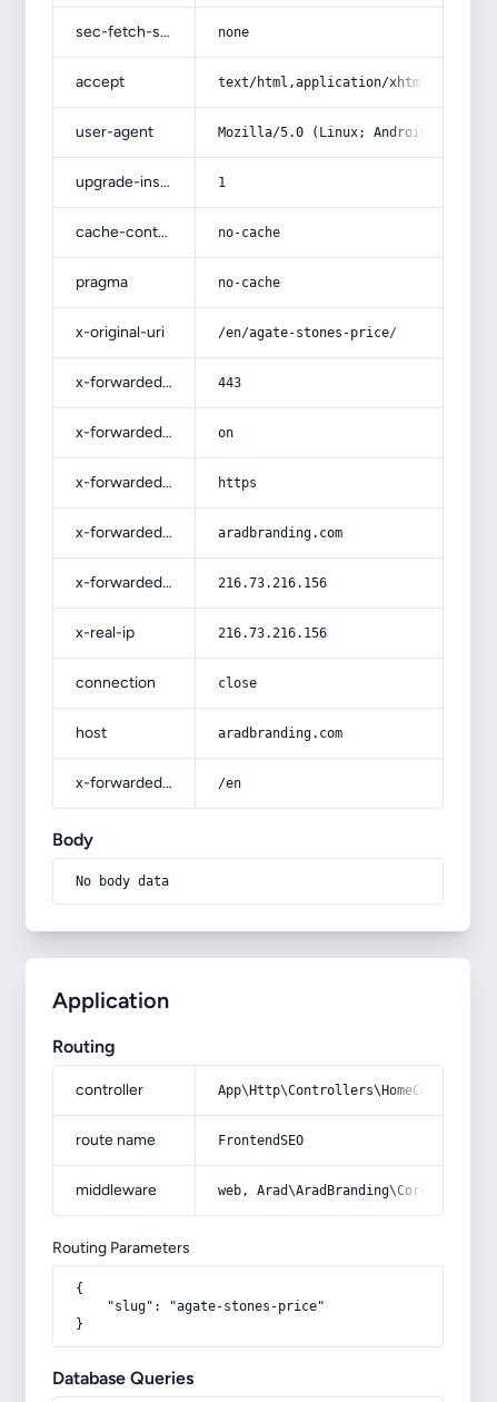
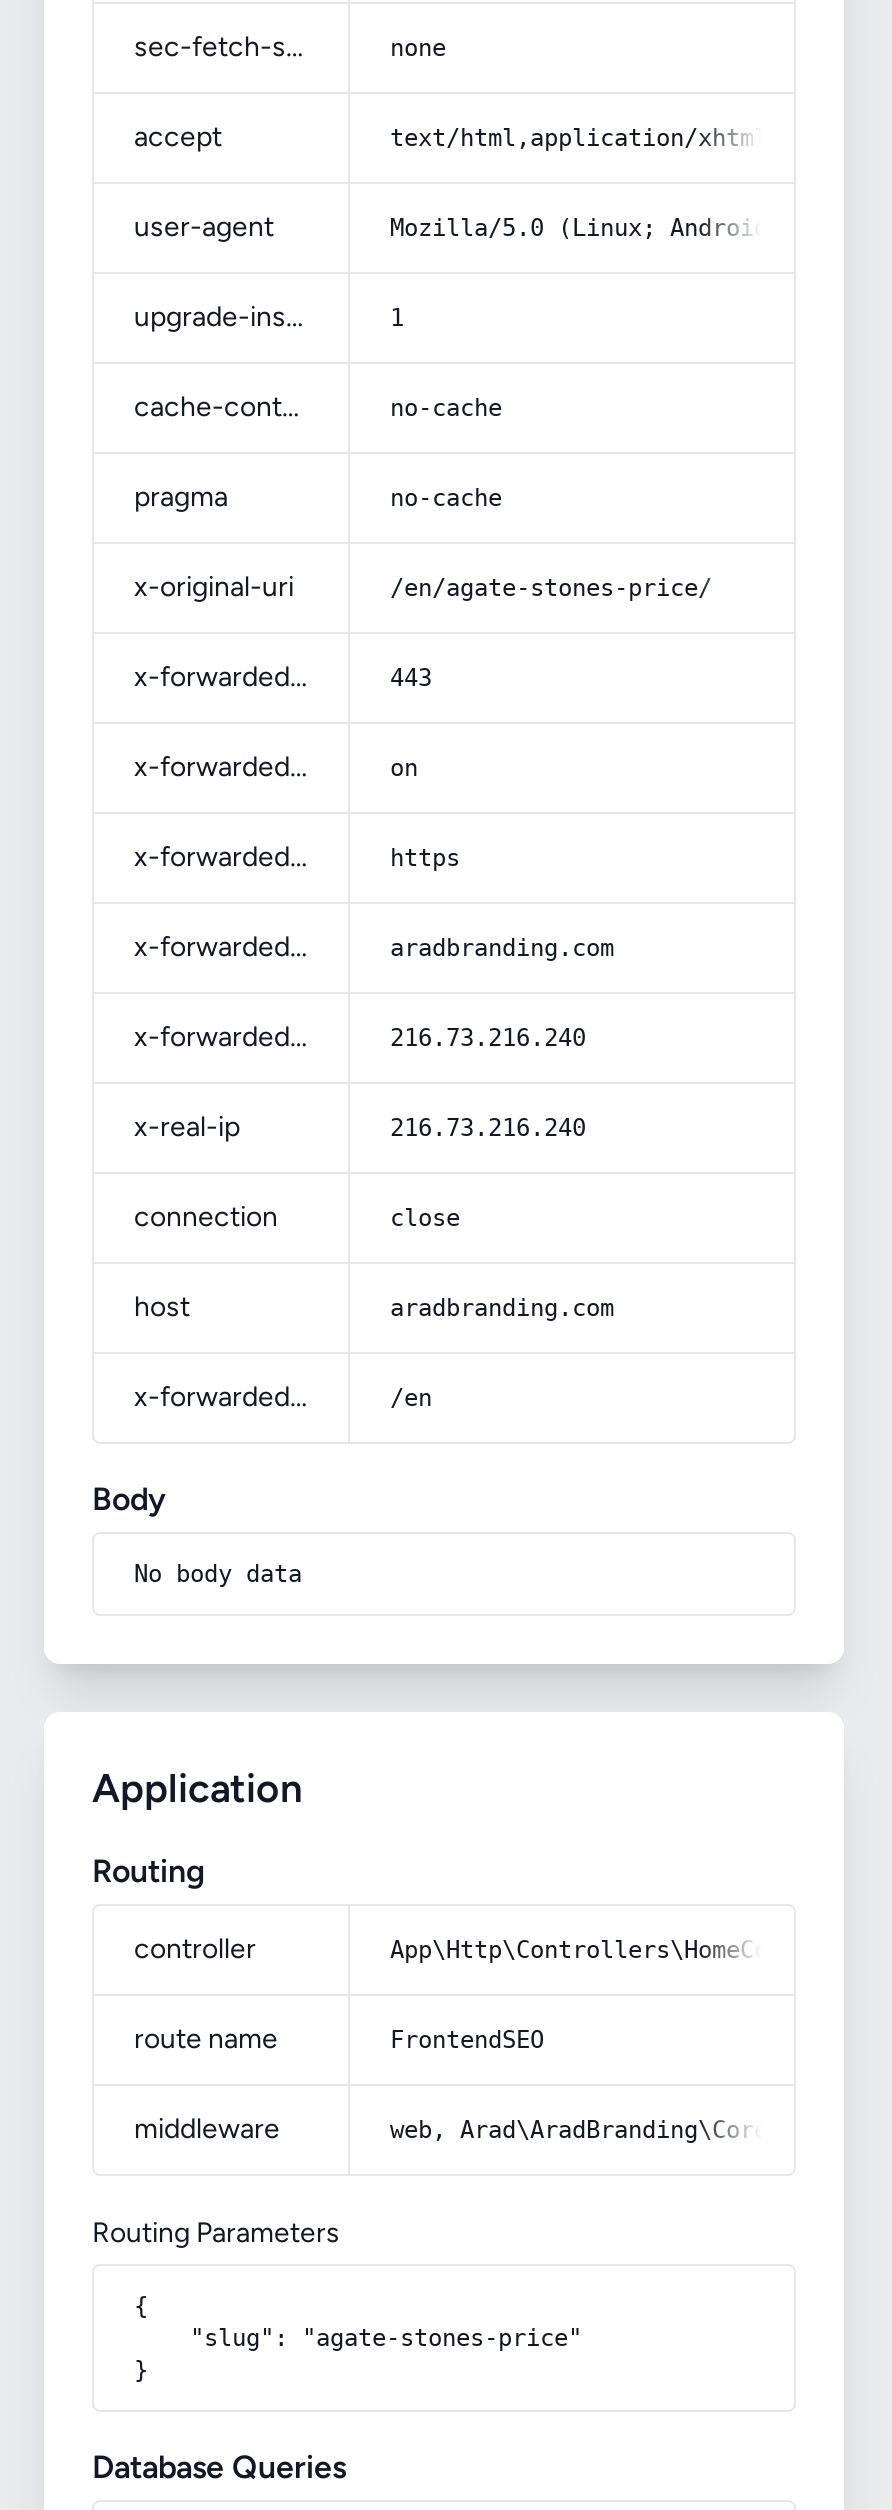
- 216.73.216.156
+ 216.73.216.240

- 216.73.216.156
+ 216.73.216.240
